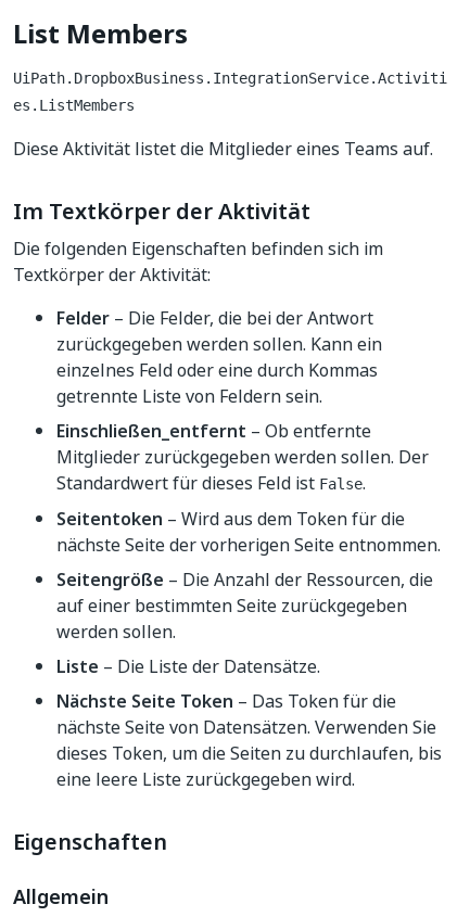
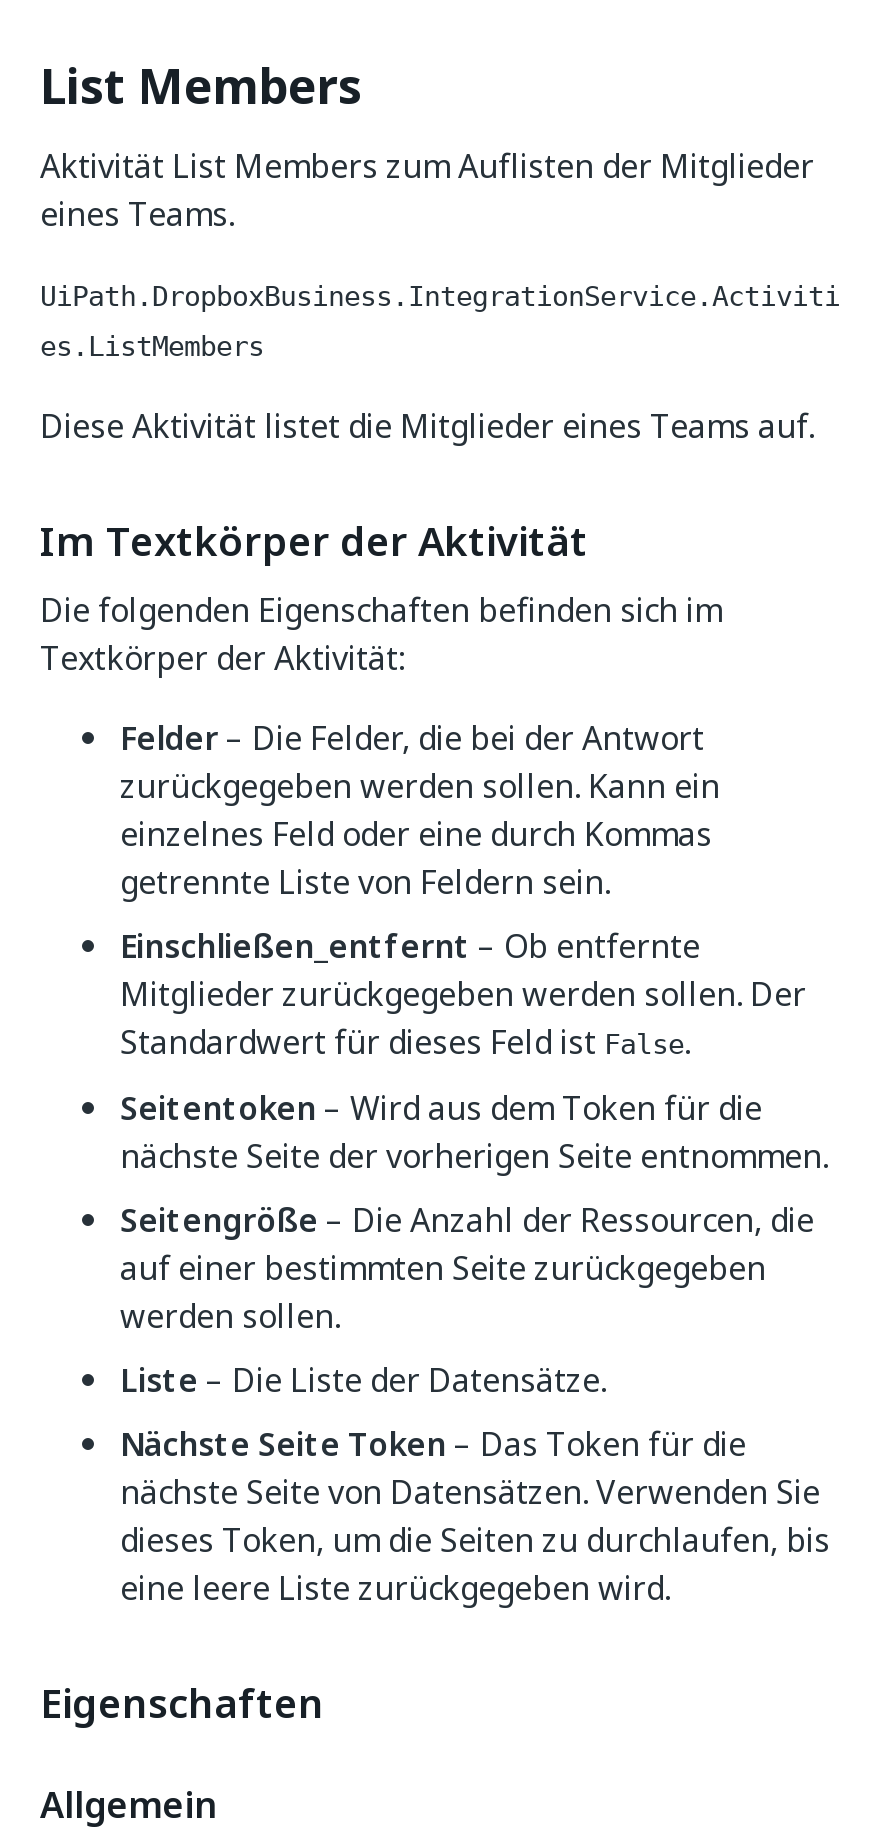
+ Aktivität List Members zum Auflisten der Mitglieder
+ eines Teams.
